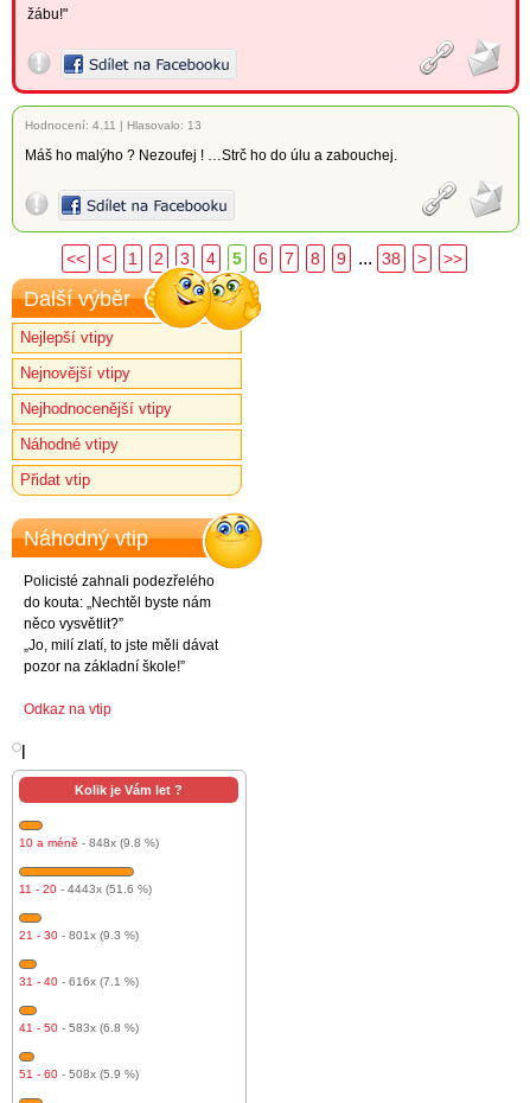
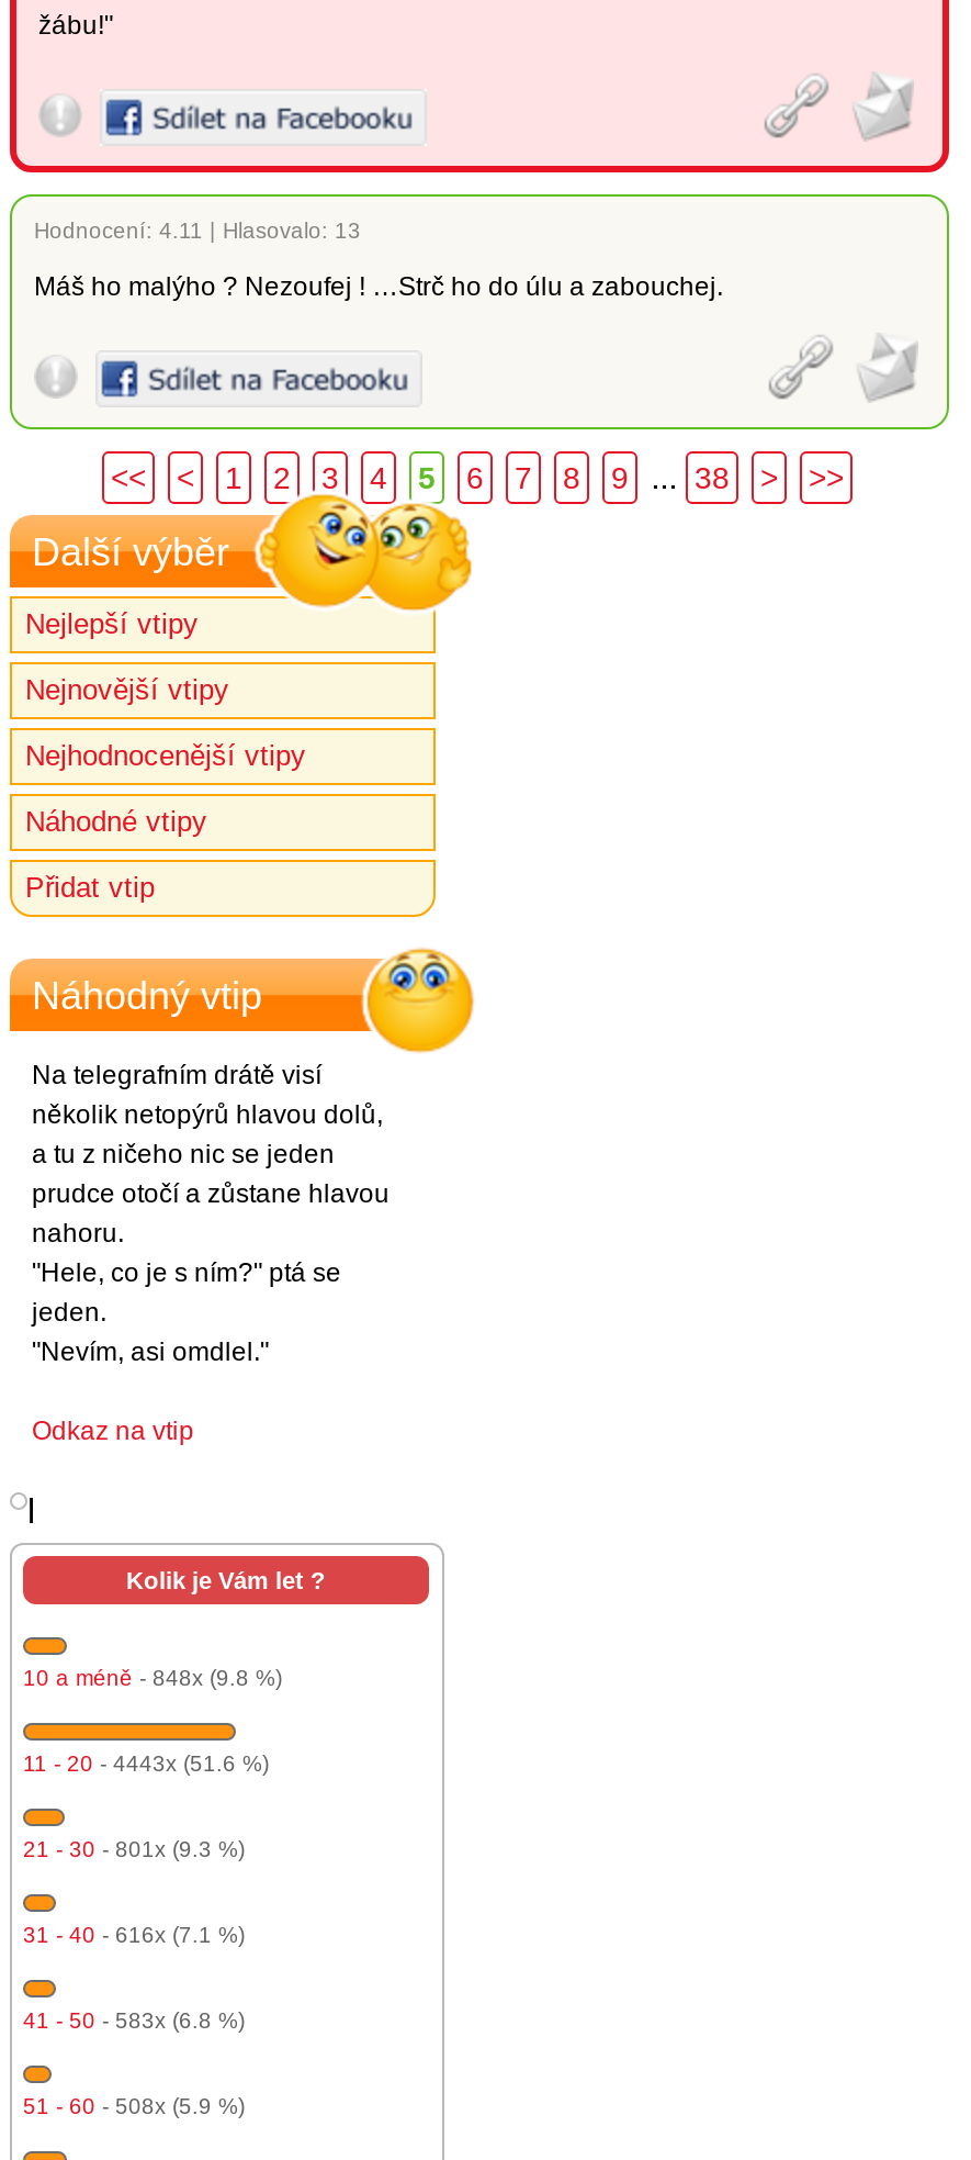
- Policisté zahnali podezřelého
- do kouta: „Nechtěl byste nám
- něco vysvětlit?”
- „Jo, milí zlatí, to jste měli dávat
- pozor na základní škole!”
+ Na telegrafním drátě visí
+ několik netopýrů hlavou dolů,
+ a tu z ničeho nic se jeden
+ prudce otočí a zůstane hlavou
+ nahoru.
+ "Hele, co je s ním?" ptá se
+ jeden.
+ "Nevím, asi omdlel."
